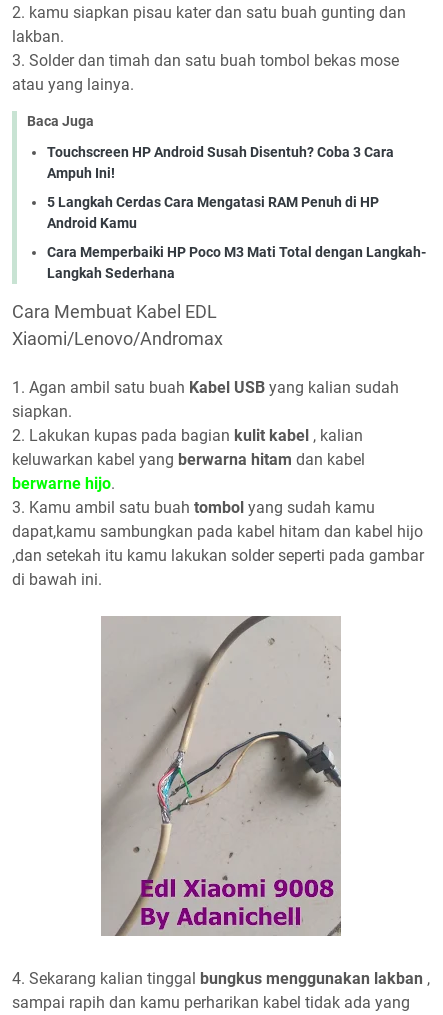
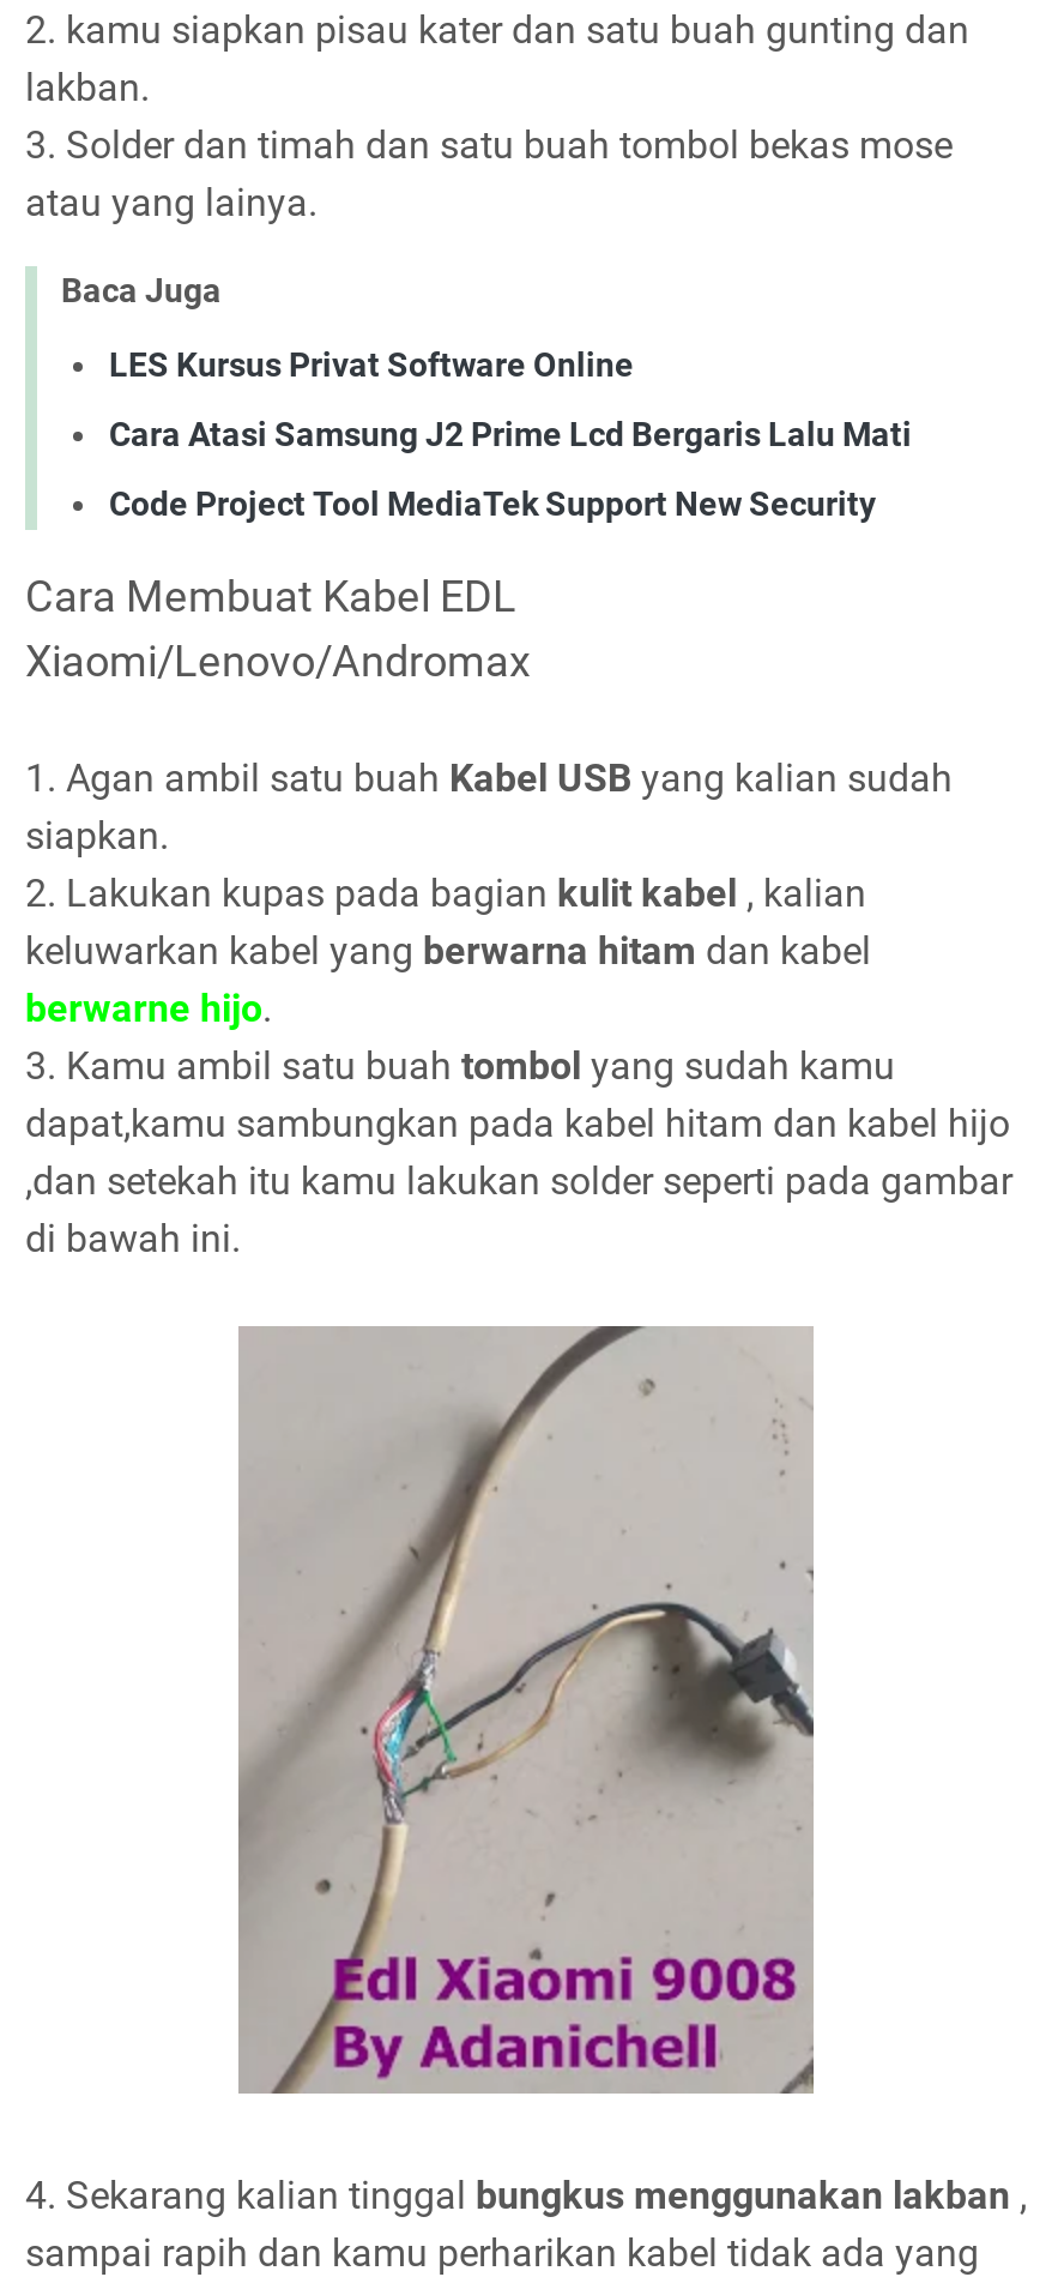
- Touchscreen HP Android Susah Disentuh? Coba 3 Cara
- Ampuh Ini!
+ LES Kursus Privat Software Online

- 5 Langkah Cerdas Cara Mengatasi RAM Penuh di HP
- Android Kamu
+ Cara Atasi Samsung J2 Prime Lcd Bergaris Lalu Mati

- Cara Memperbaiki HP Poco M3 Mati Total dengan Langkah-
- Langkah Sederhana
+ Code Project Tool MediaTek Support New Security
